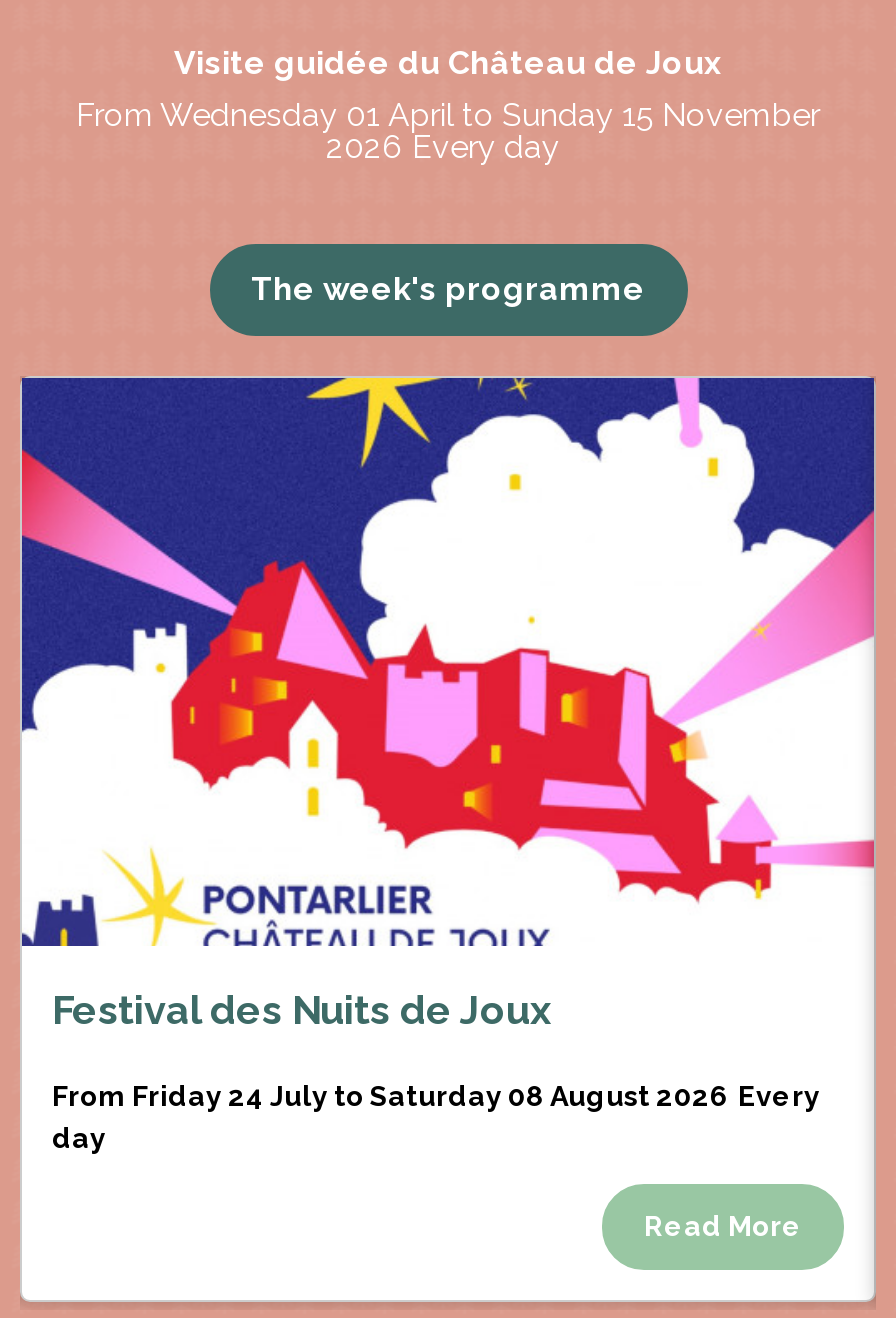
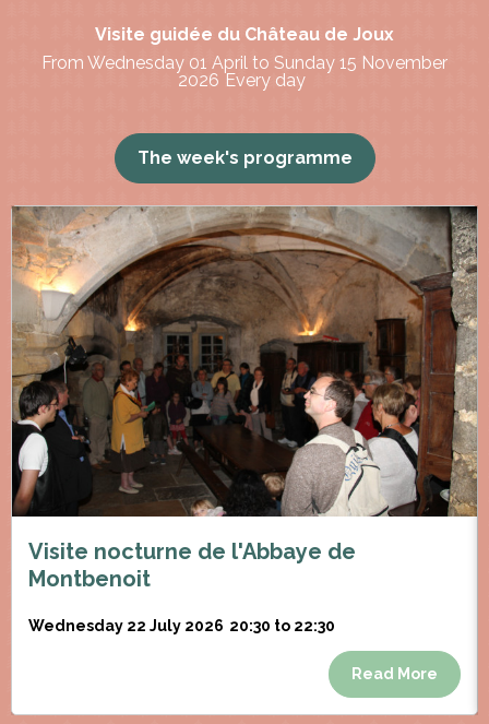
- [image]
- Festival des Nuits de Joux
+ [image]
+ Visite nocturne de l'Abbaye de
+ Montbenoit

- From Friday 24 July to Saturday 08 August 2026 Every
- day
+ Wednesday 22 July 2026 20:30 to 22:30
